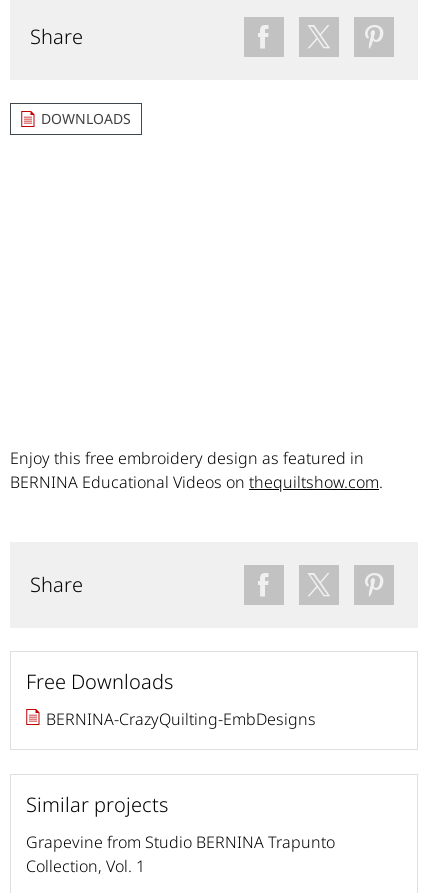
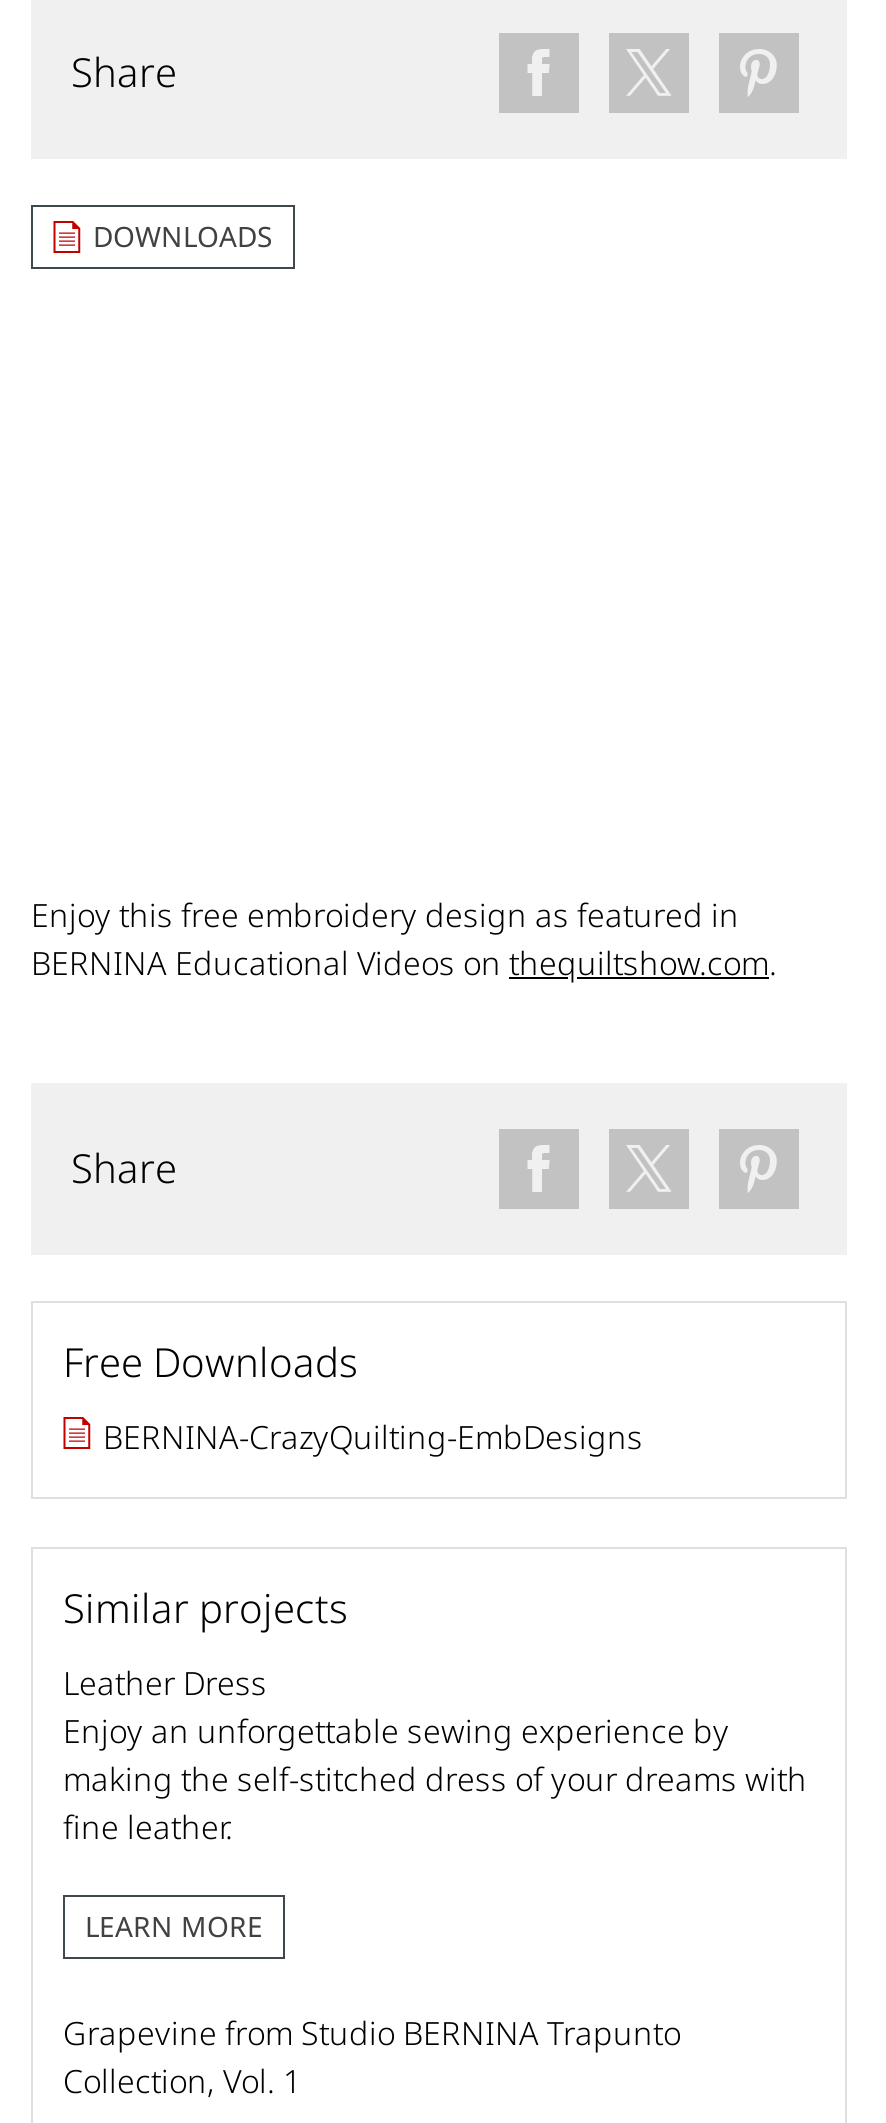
+ Leather Dress
+ Enjoy an unforgettable sewing experience by
+ making the self-stitched dress of your dreams with
+ fine leather.
+ LEARN MORE
